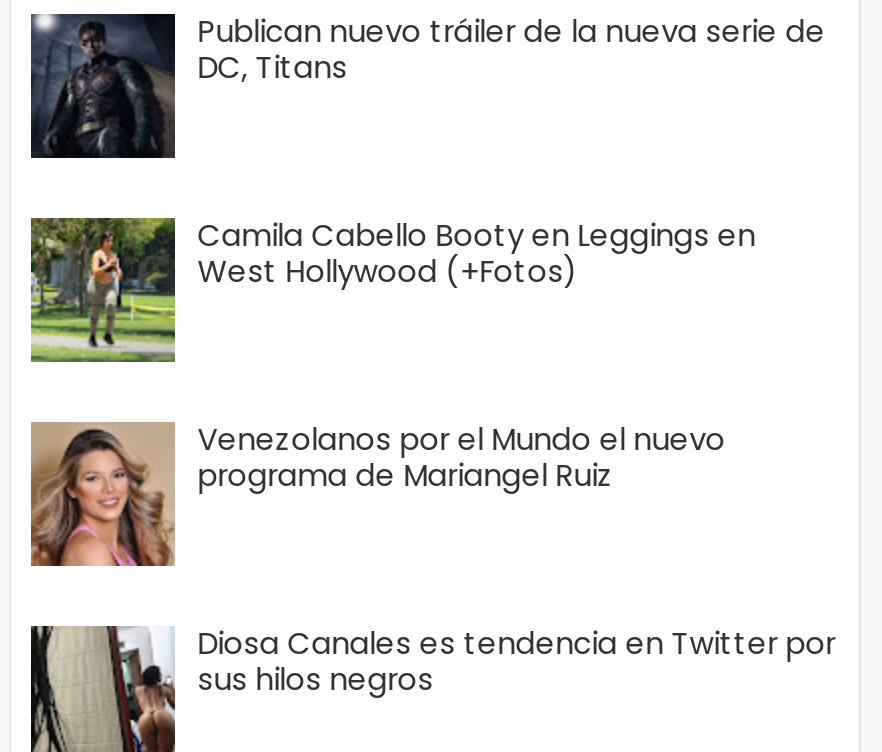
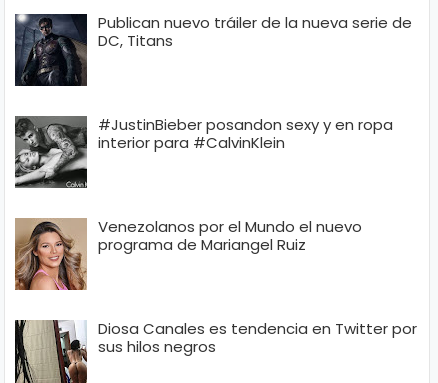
- [image]
- Camila Cabello Booty en Leggings en
- West Hollywood (+Fotos)
+ [image]
+ #JustinBieber posandon sexy y en ropa
+ interior para #CalvinKlein
